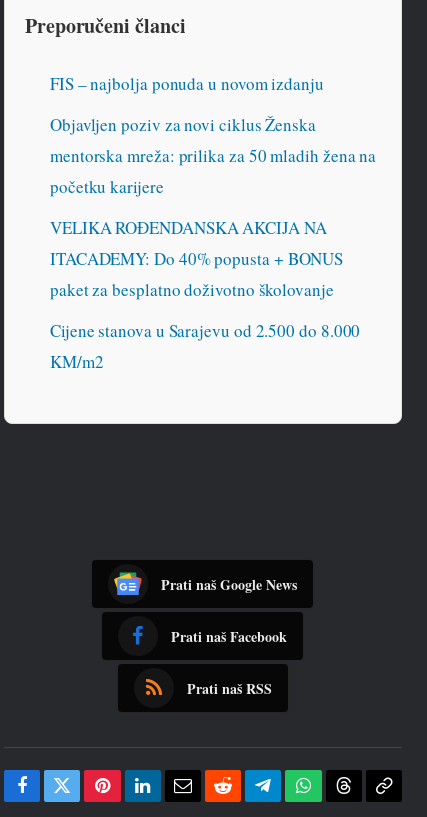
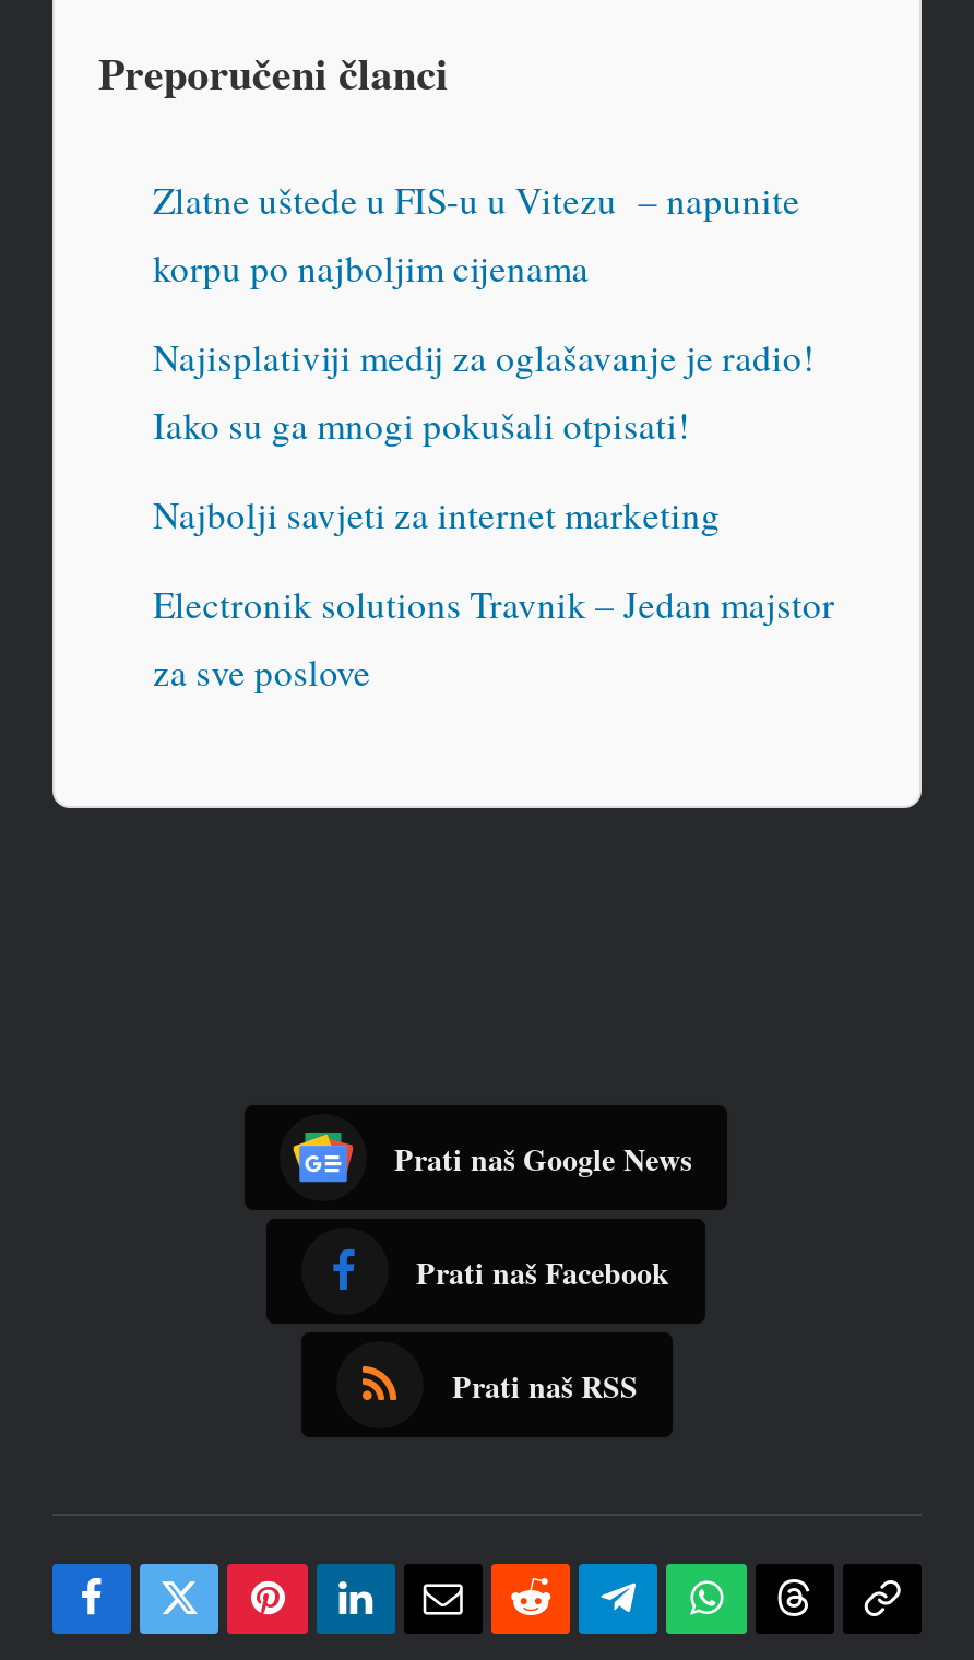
- FIS – najbolja ponuda u novom izdanju
+ Zlatne uštede u FIS-u u Vitezu – napunite
+ korpu po najboljim cijenama

- Objavljen poziv za novi ciklus Ženska
- mentorska mreža: prilika za 50 mladih žena na
- početku karijere
+ Najisplativiji medij za oglašavanje je radio!
+ Iako su ga mnogi pokušali otpisati!

- VELIKA ROĐENDANSKA AKCIJA NA
- ITACADEMY: Do 40% popusta + BONUS
- paket za besplatno doživotno školovanje
+ Najbolji savjeti za internet marketing

- Cijene stanova u Sarajevu od 2.500 do 8.000
- KM/m2
+ Electronik solutions Travnik – Jedan majstor
+ za sve poslove
